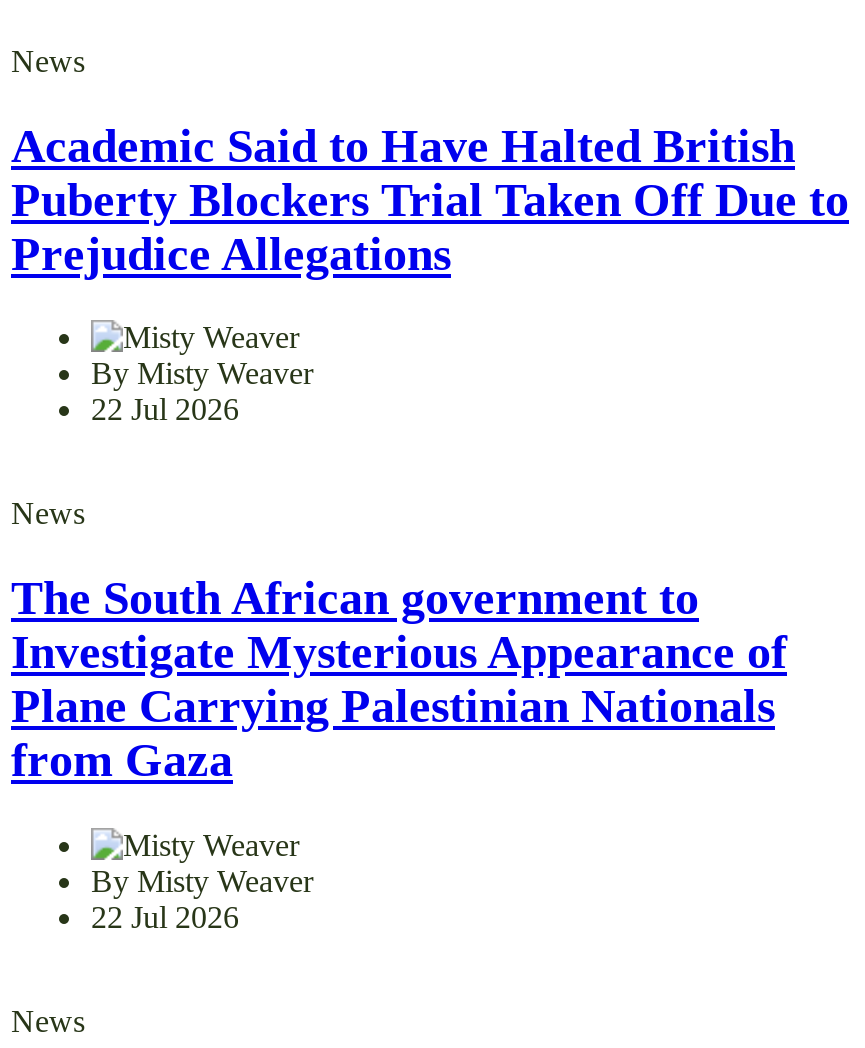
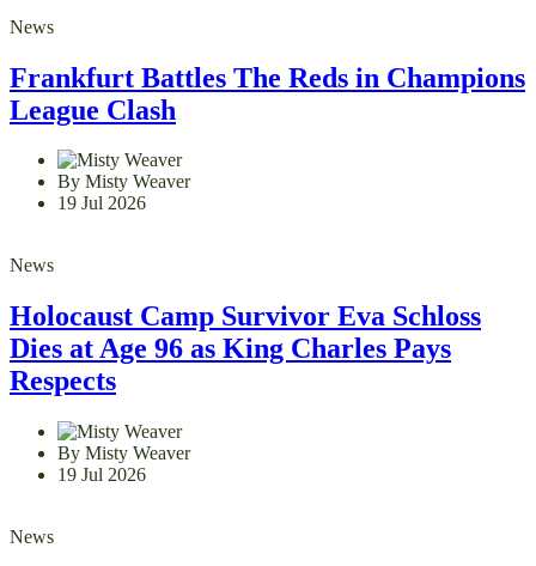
- Academic Said to Have Halted British
- Puberty Blockers Trial Taken Off Due to
- Prejudice Allegations
+ Frankfurt Battles The Reds in Champions
+ League Clash

- 22 Jul 2026
+ 19 Jul 2026

- The South African government to
- Investigate Mysterious Appearance of
- Plane Carrying Palestinian Nationals
- from Gaza
+ Holocaust Camp Survivor Eva Schloss
+ Dies at Age 96 as King Charles Pays
+ Respects

- 22 Jul 2026
+ 19 Jul 2026
